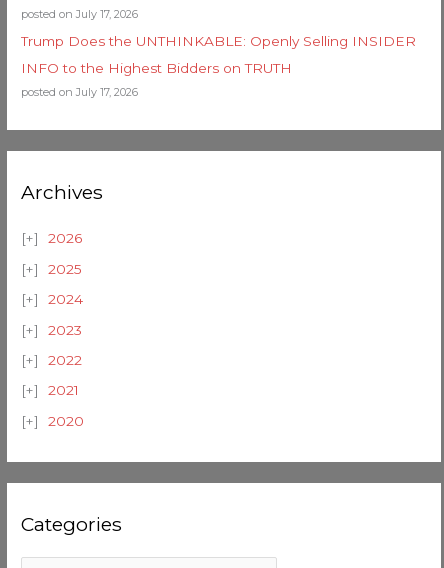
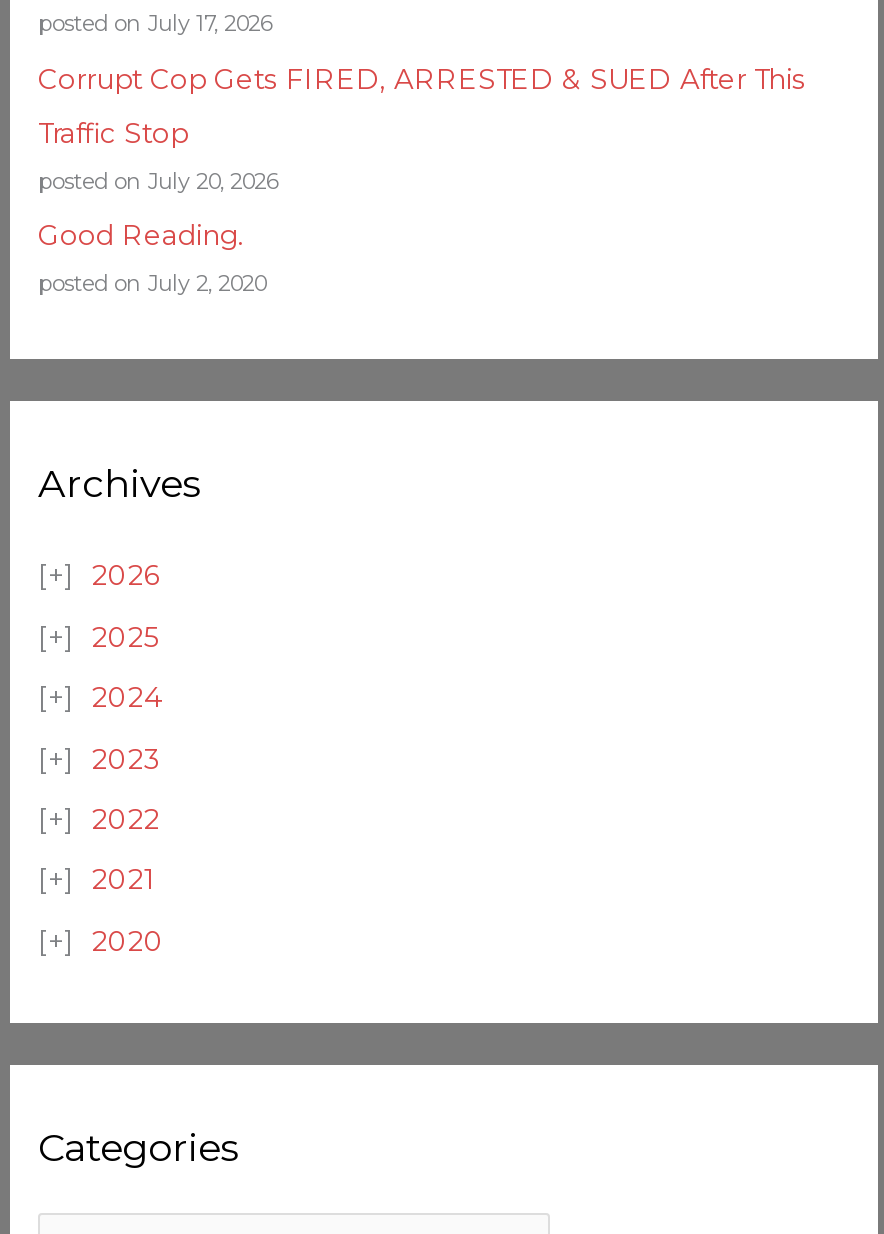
- Trump Does the UNTHINKABLE: Openly Selling INSIDER
- INFO to the Highest Bidders on TRUTH
- posted on July 17, 2026
+ Corrupt Cop Gets FIRED, ARRESTED & SUED After This
+ Traffic Stop
+ posted on July 20, 2026
+ Good Reading.
+ posted on July 2, 2020
